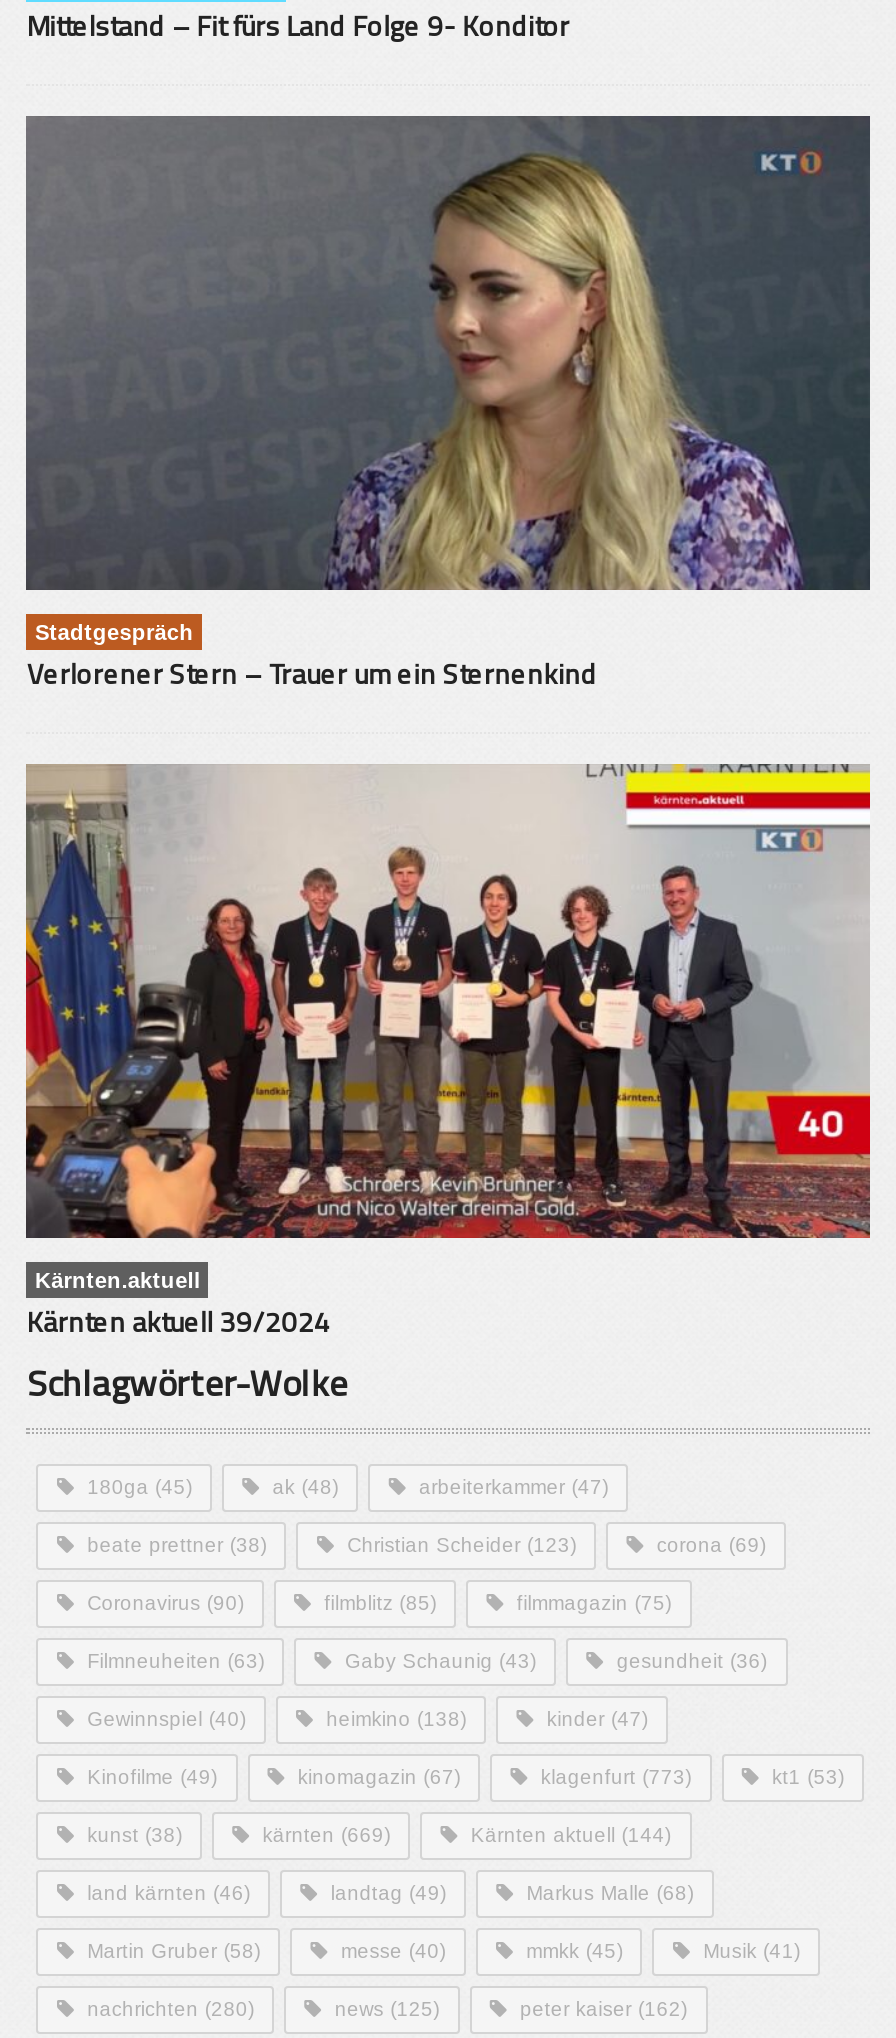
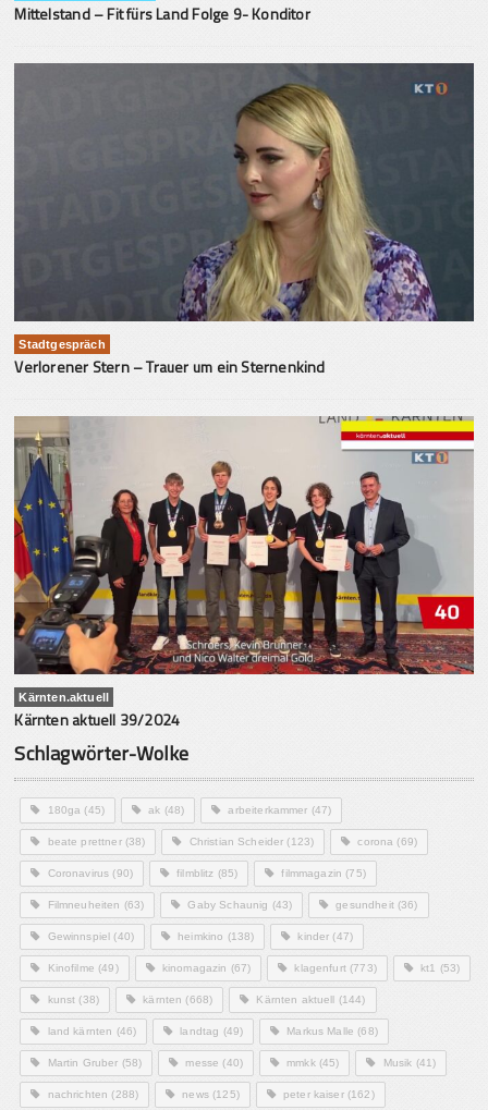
- kärnten (669)
+ kärnten (668)

- nachrichten (280)
+ nachrichten (288)
